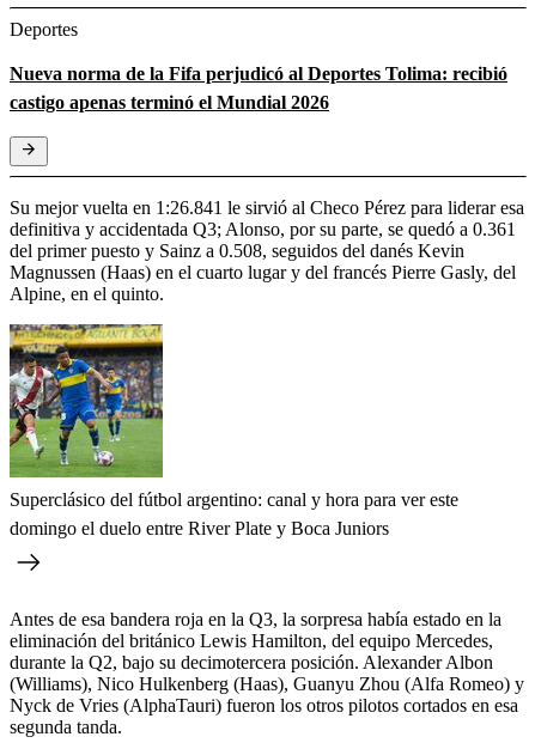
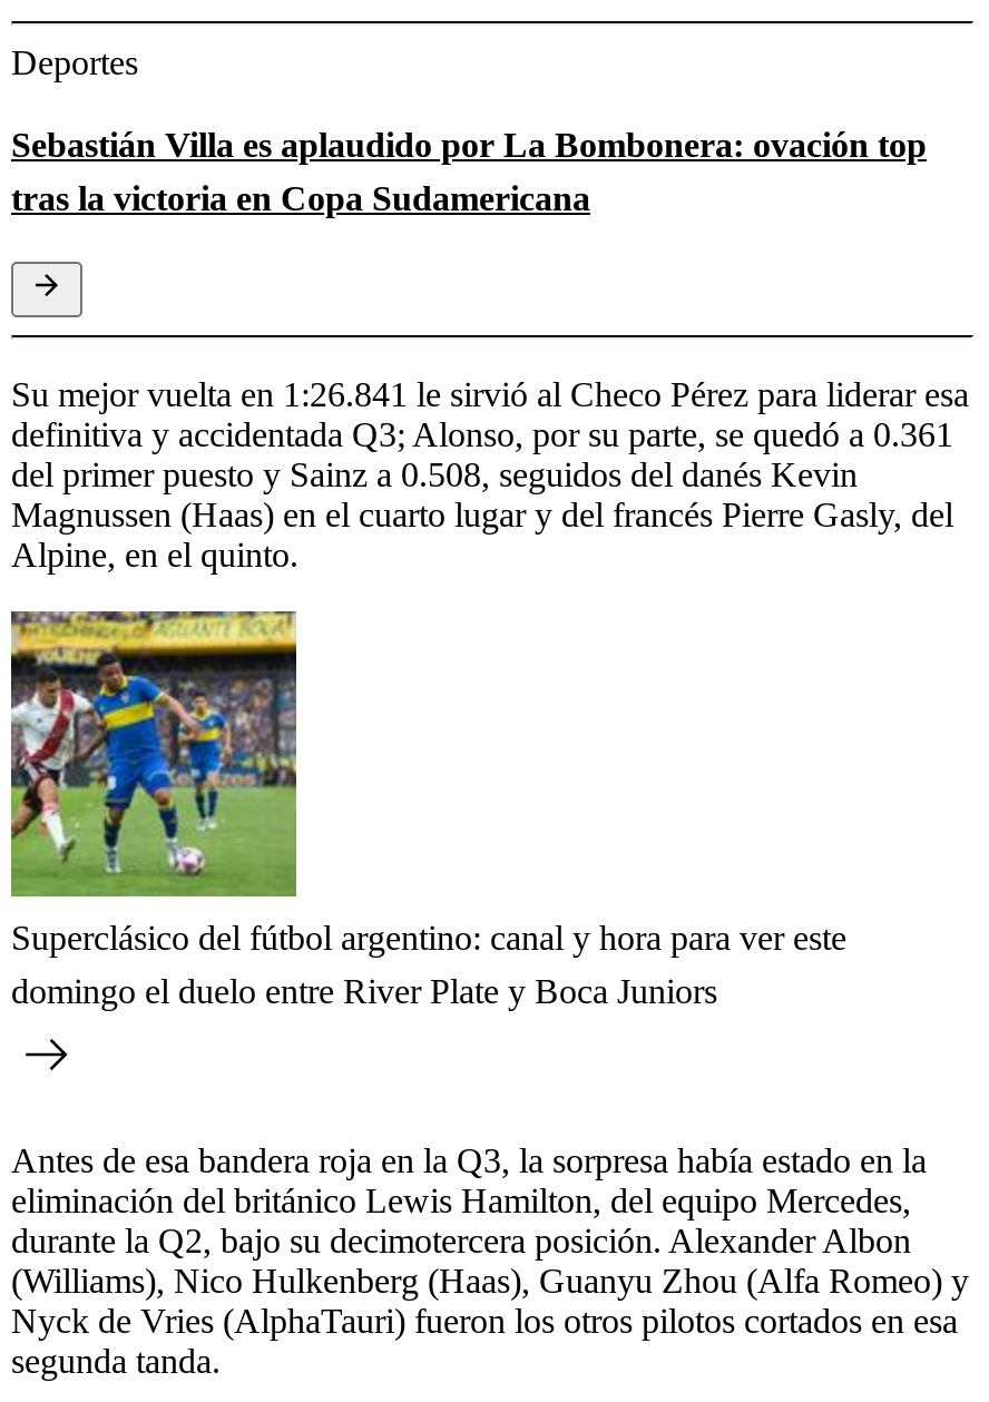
- Nueva norma de la Fifa perjudicó al Deportes Tolima: recibió
- castigo apenas terminó el Mundial 2026
+ Sebastián Villa es aplaudido por La Bombonera: ovación top
+ tras la victoria en Copa Sudamericana
